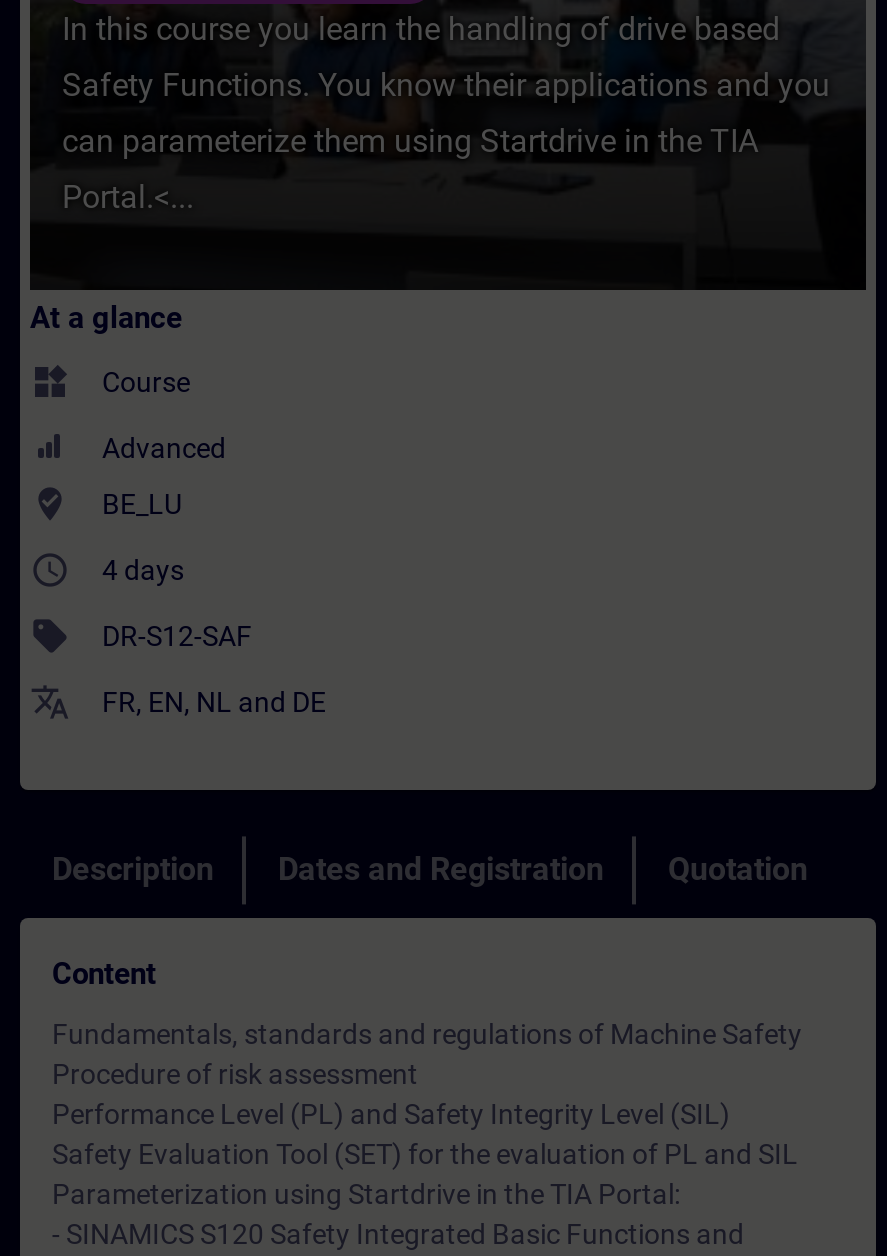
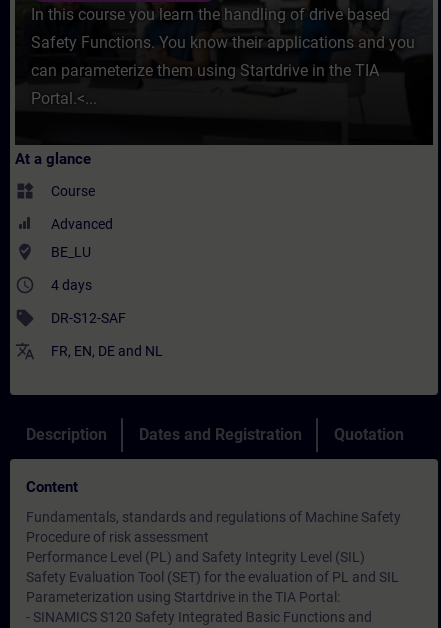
- FR, EN, NL and DE
+ FR, EN, DE and NL
